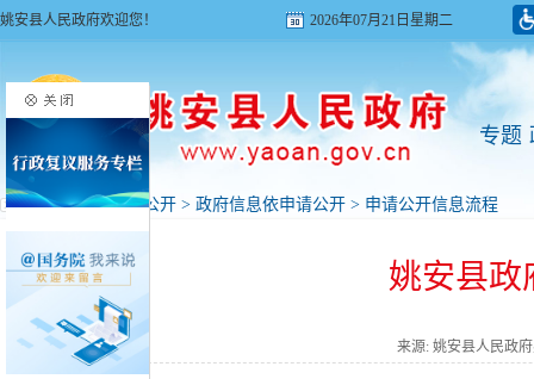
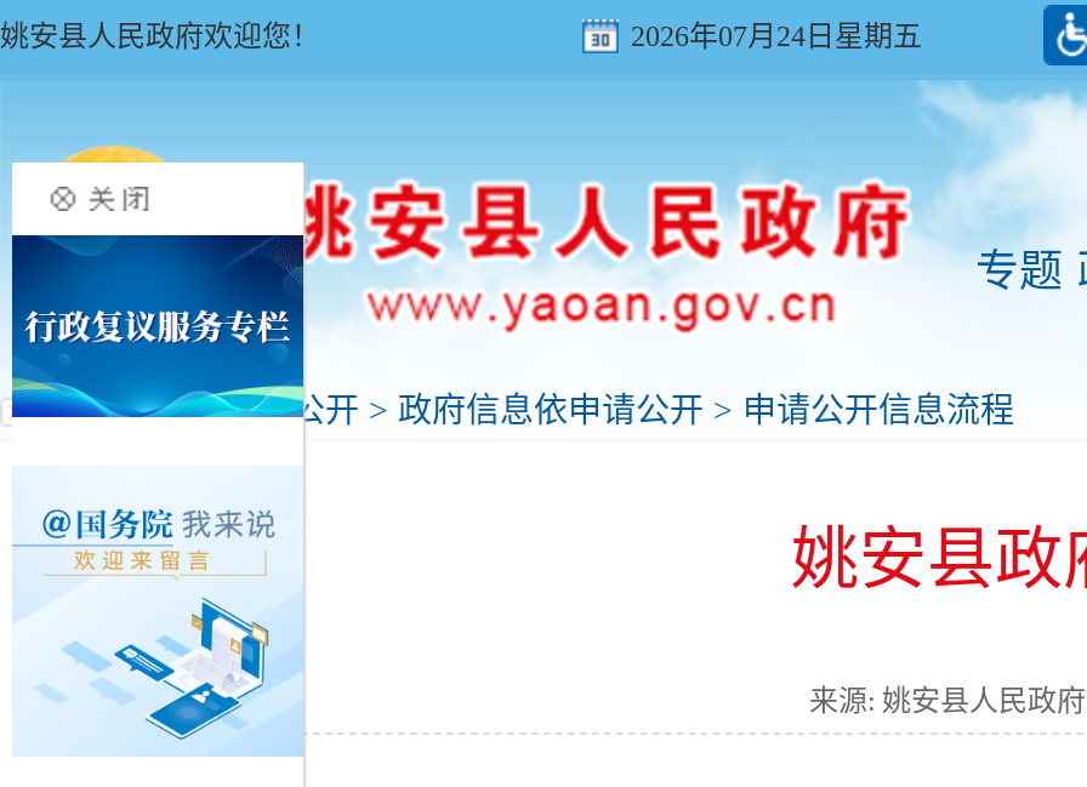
- 2026年07月21日星期二
+ 2026年07月24日星期五
